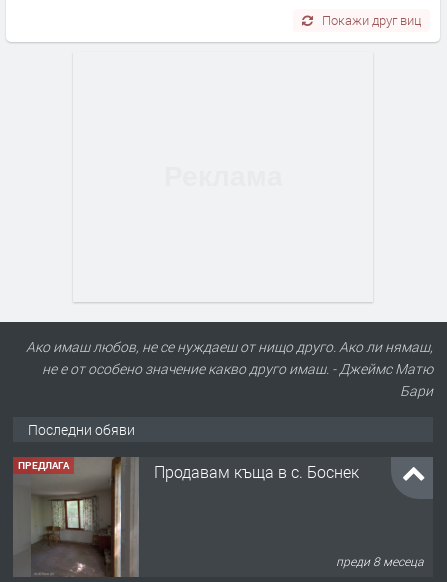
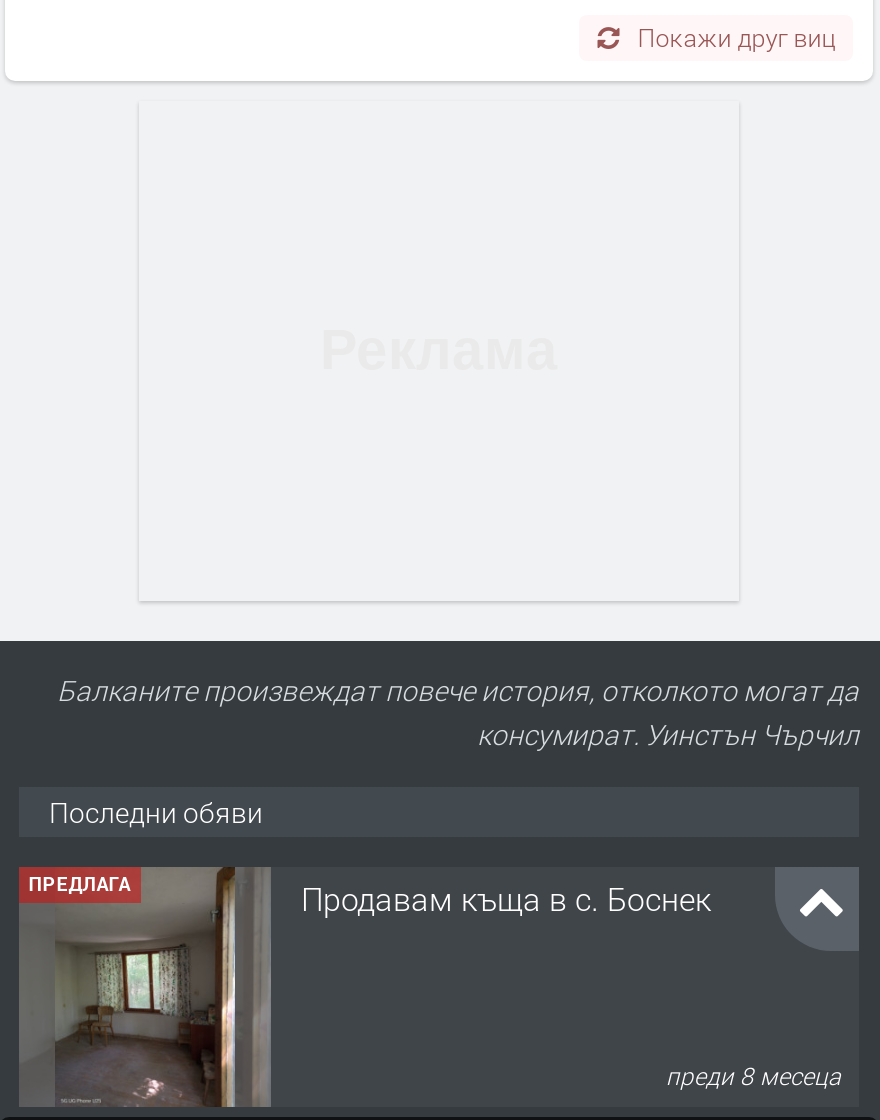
- Ако имаш любов, не се нуждаеш от нищо друго. Ако ли нямаш,
- не е от особено значение какво друго имаш. - Джеймс Матю
- Бари
+ Балканите произвеждат повече история, отколкото могат да
+ консумират. Уинстън Чърчил
